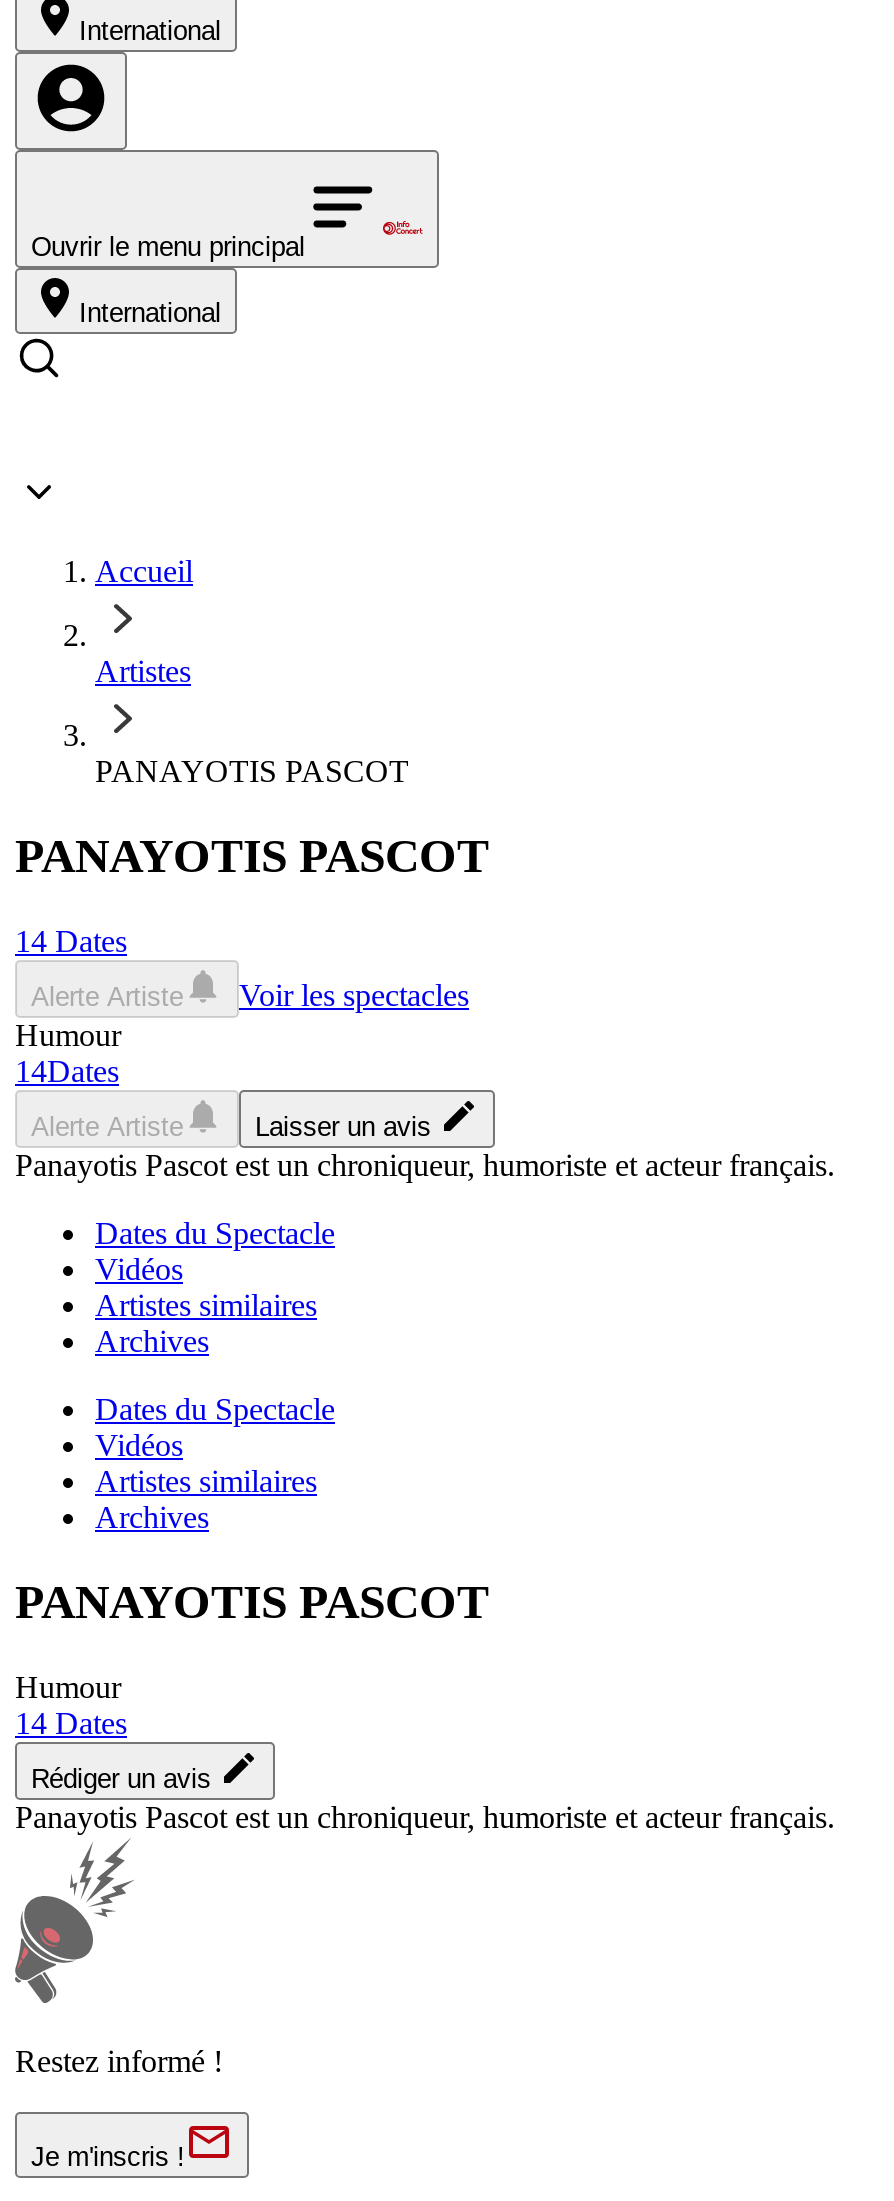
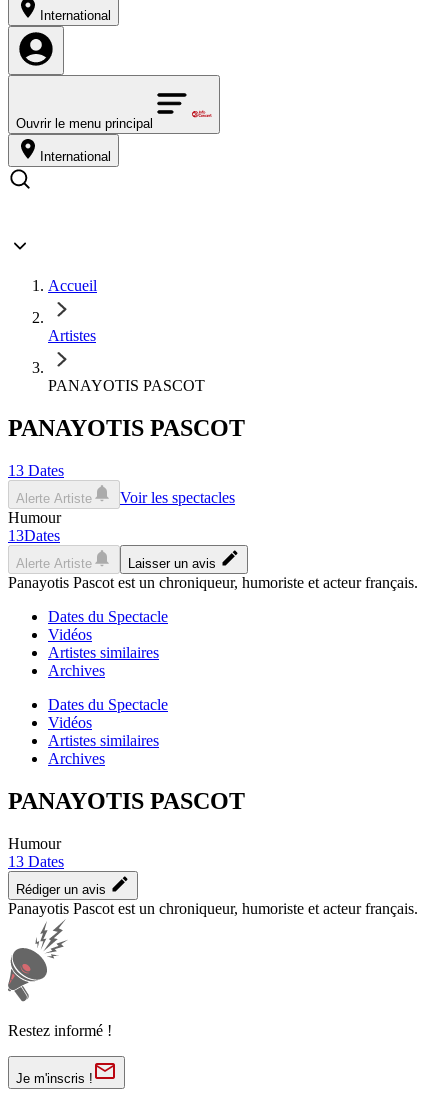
- 14 Dates
+ 13 Dates

- 14Dates
+ 13Dates

- 14 Dates
+ 13 Dates
